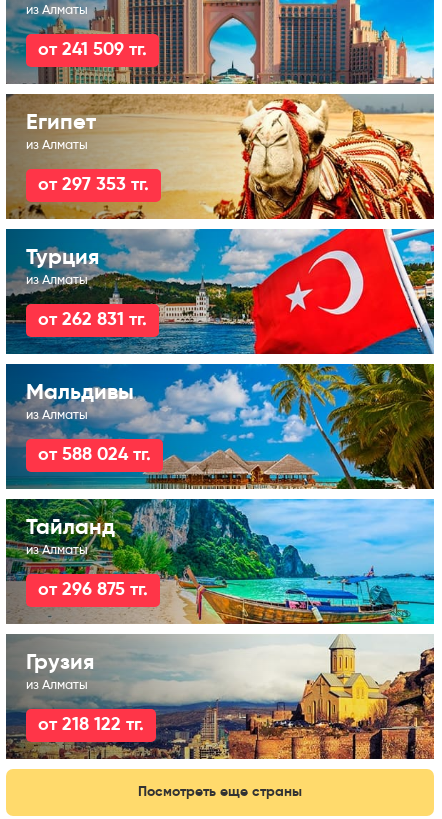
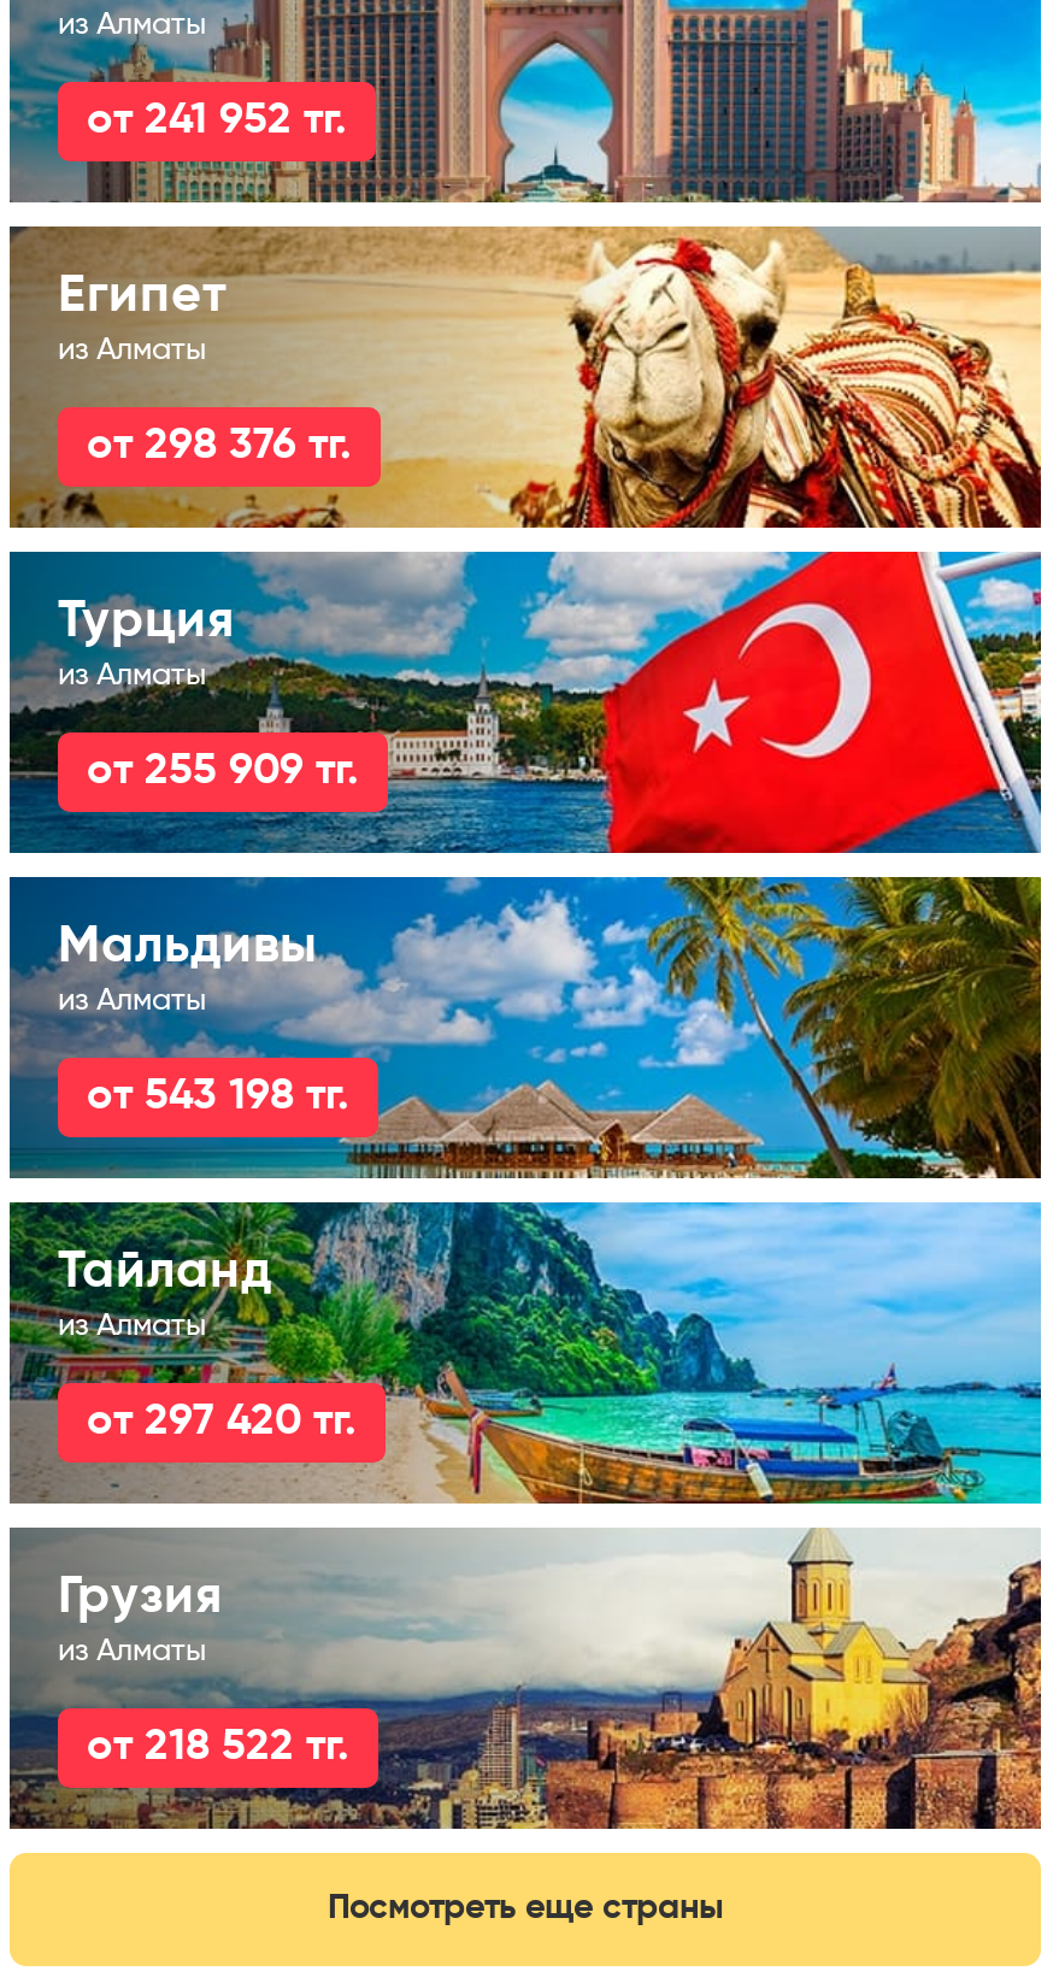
- от 241 509 тг.
+ от 241 952 тг.

- от 297 353 тг.
+ от 298 376 тг.

- от 262 831 тг.
+ от 255 909 тг.

- от 588 024 тг.
+ от 543 198 тг.

- от 296 875 тг.
+ от 297 420 тг.

- от 218 122 тг.
+ от 218 522 тг.
